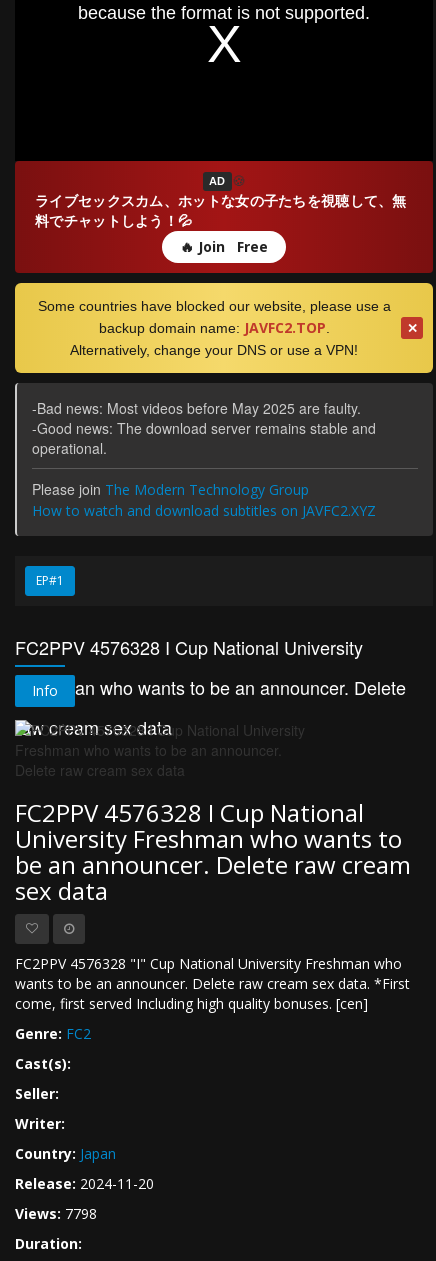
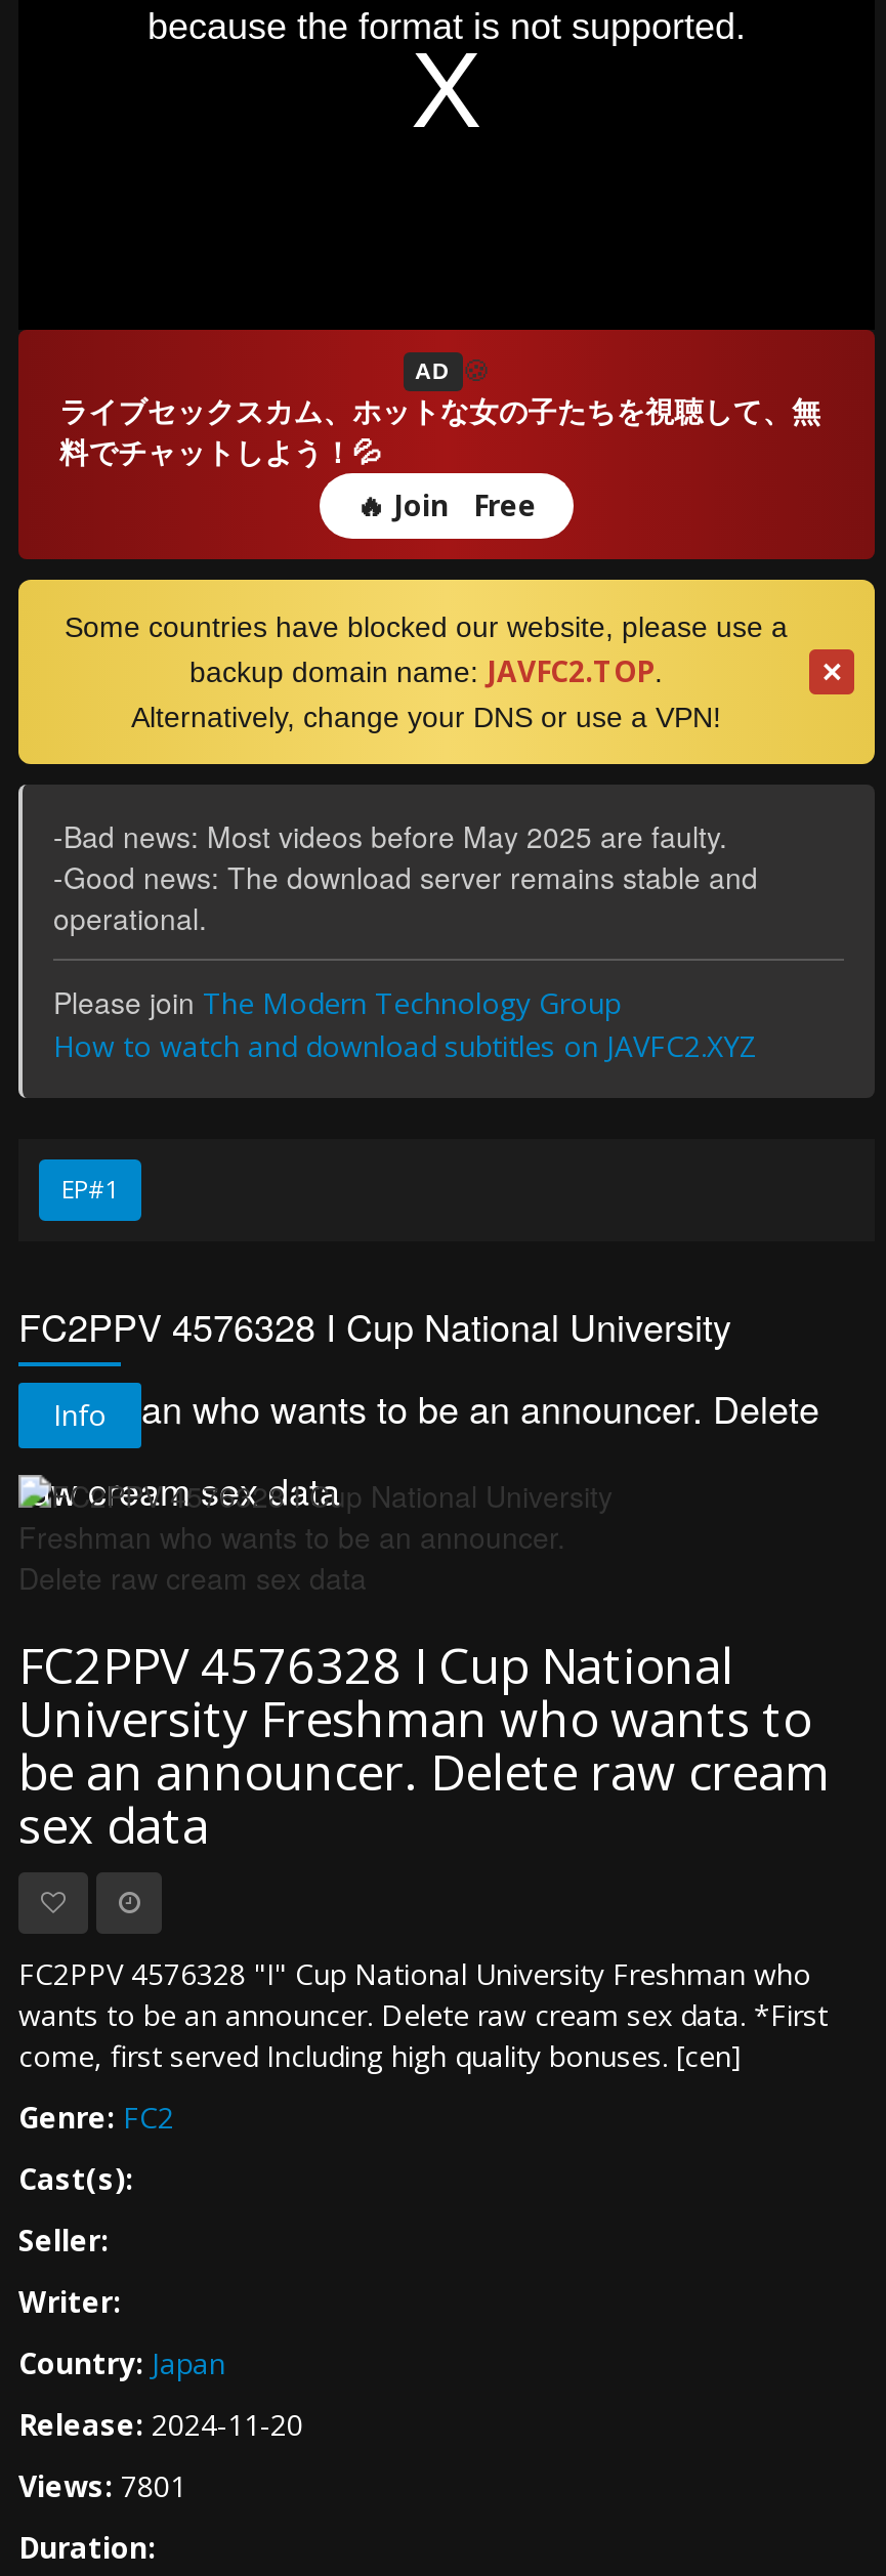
- Views: 7798
+ Views: 7801
